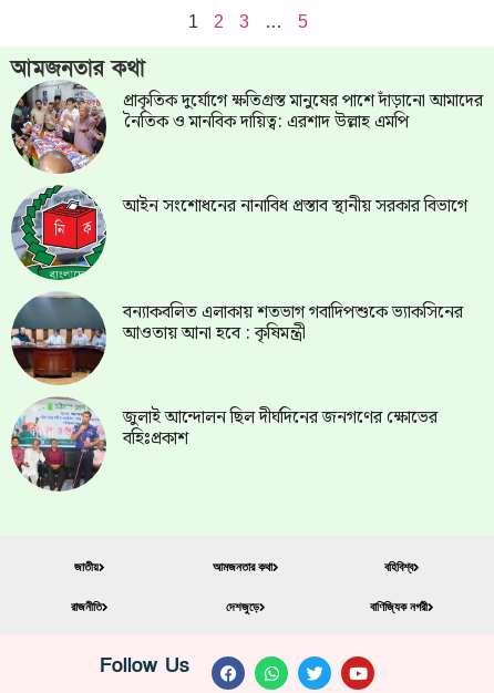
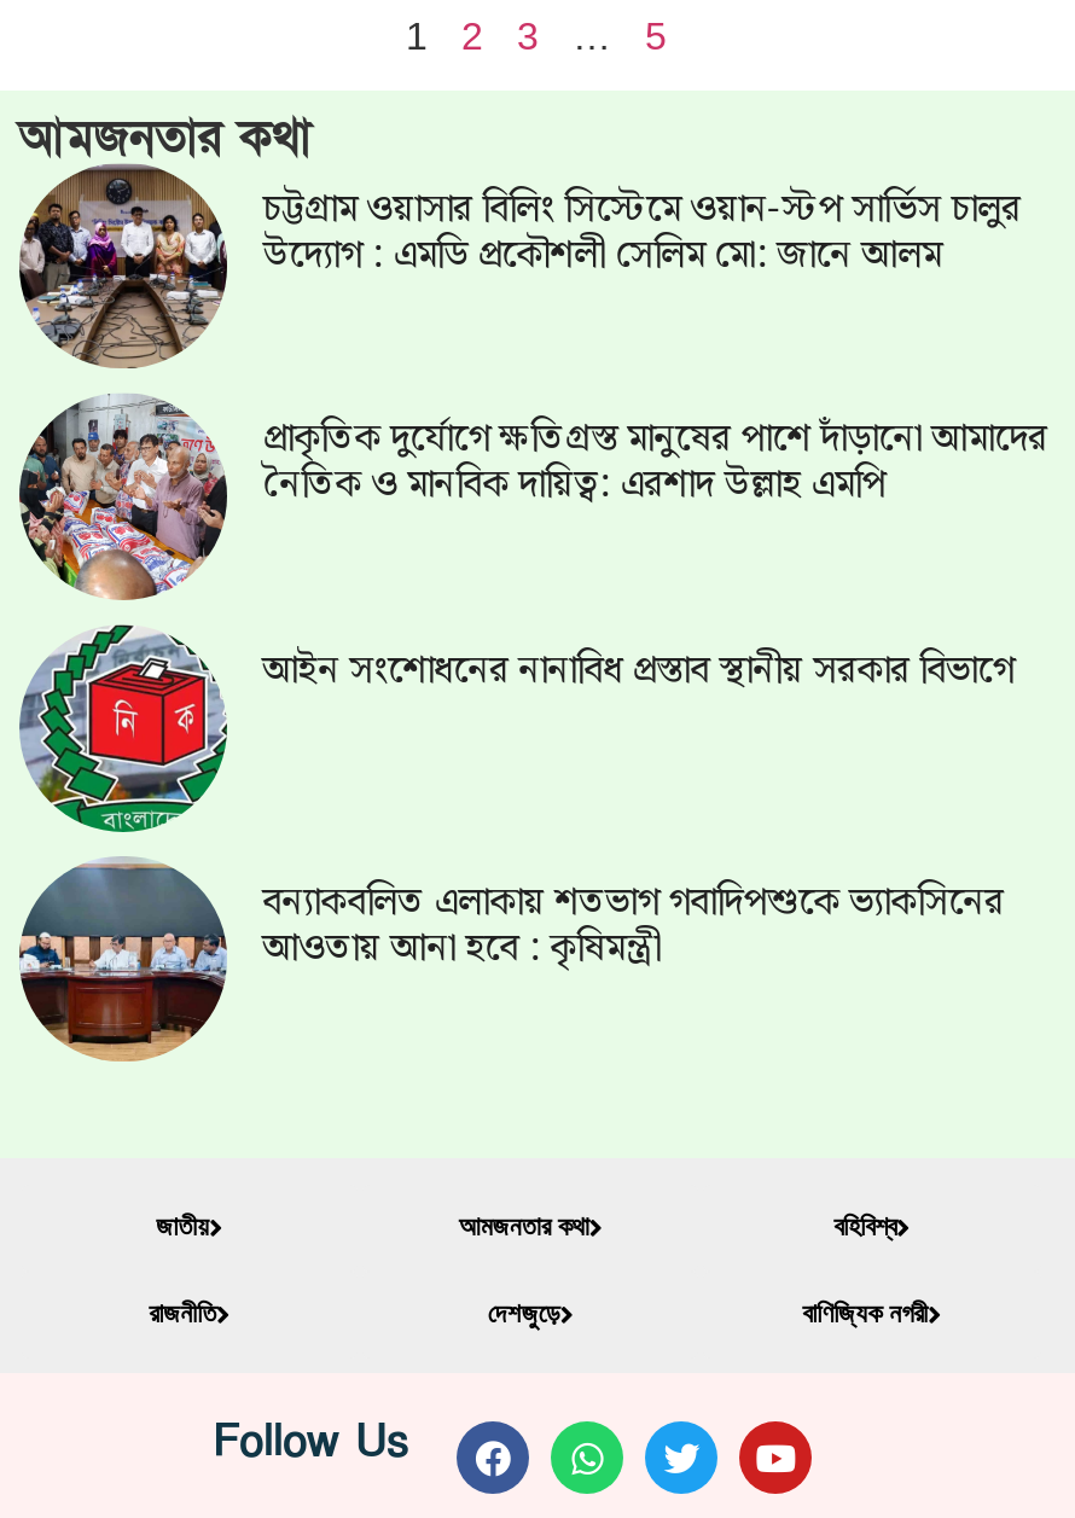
+ [image]
+ চট্টগ্রাম ওয়াসার বিলিং সিস্টেমে ওয়ান-স্টপ সার্ভিস চালুর
+ উদ্যোগ : এমডি প্রকৌশলী সেলিম মো: জানে আলম

moved down: প্রাকৃতিক দুর্যোগে ক্ষতিগ্রস্ত মানুষের পাশে দাঁড়ানো আমাদের | নৈতিক ও মানবিক দায়িত্ব: এরশাদ উল্লাহ এমপি | আইন সংশোধনের নানাবিধ প্রস্তাব স্থানীয় সরকার বিভাগে | বন্যাকবলিত এলাকায় শতভাগ গবাদিপশুকে ভ্যাকসিনের | আওতায় আনা হবে : কৃষিমন্ত্রী

- [image]
- জুলাই আন্দোলন ছিল দীর্ঘদিনের জনগণের ক্ষোভের
- বহিঃপ্রকাশ
